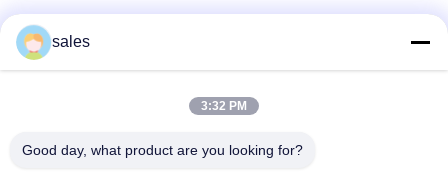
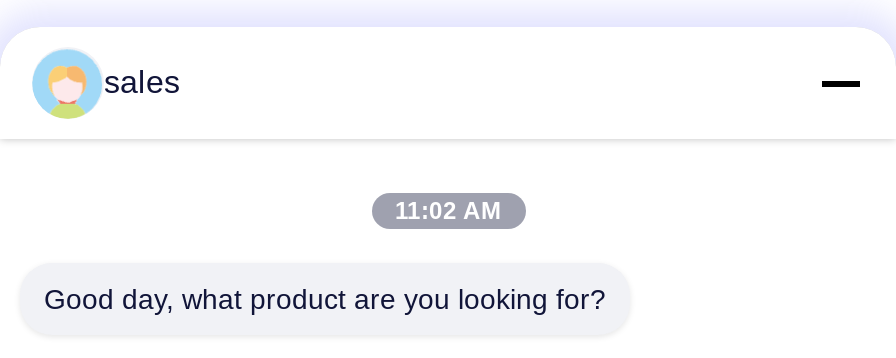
- 3:32 PM
+ 11:02 AM
